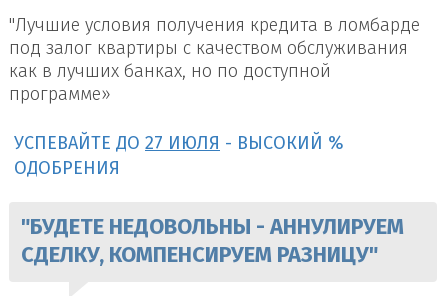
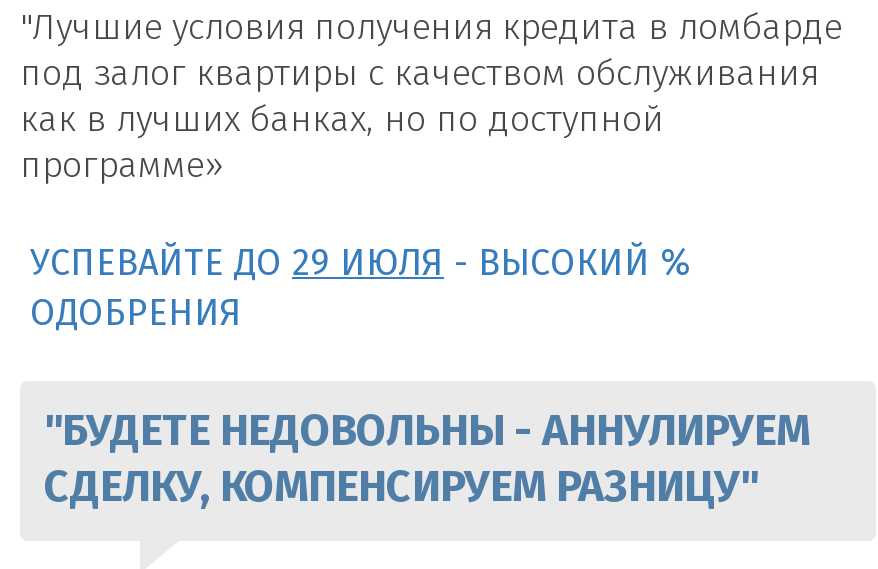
- УСПЕВАЙТЕ ДО 27 ИЮЛЯ - ВЫСОКИЙ %
+ УСПЕВАЙТЕ ДО 29 ИЮЛЯ - ВЫСОКИЙ %
